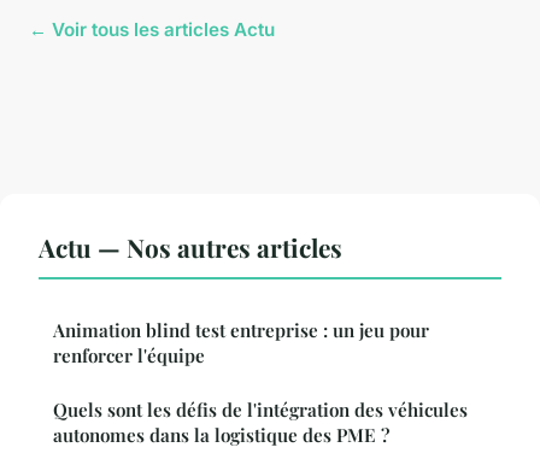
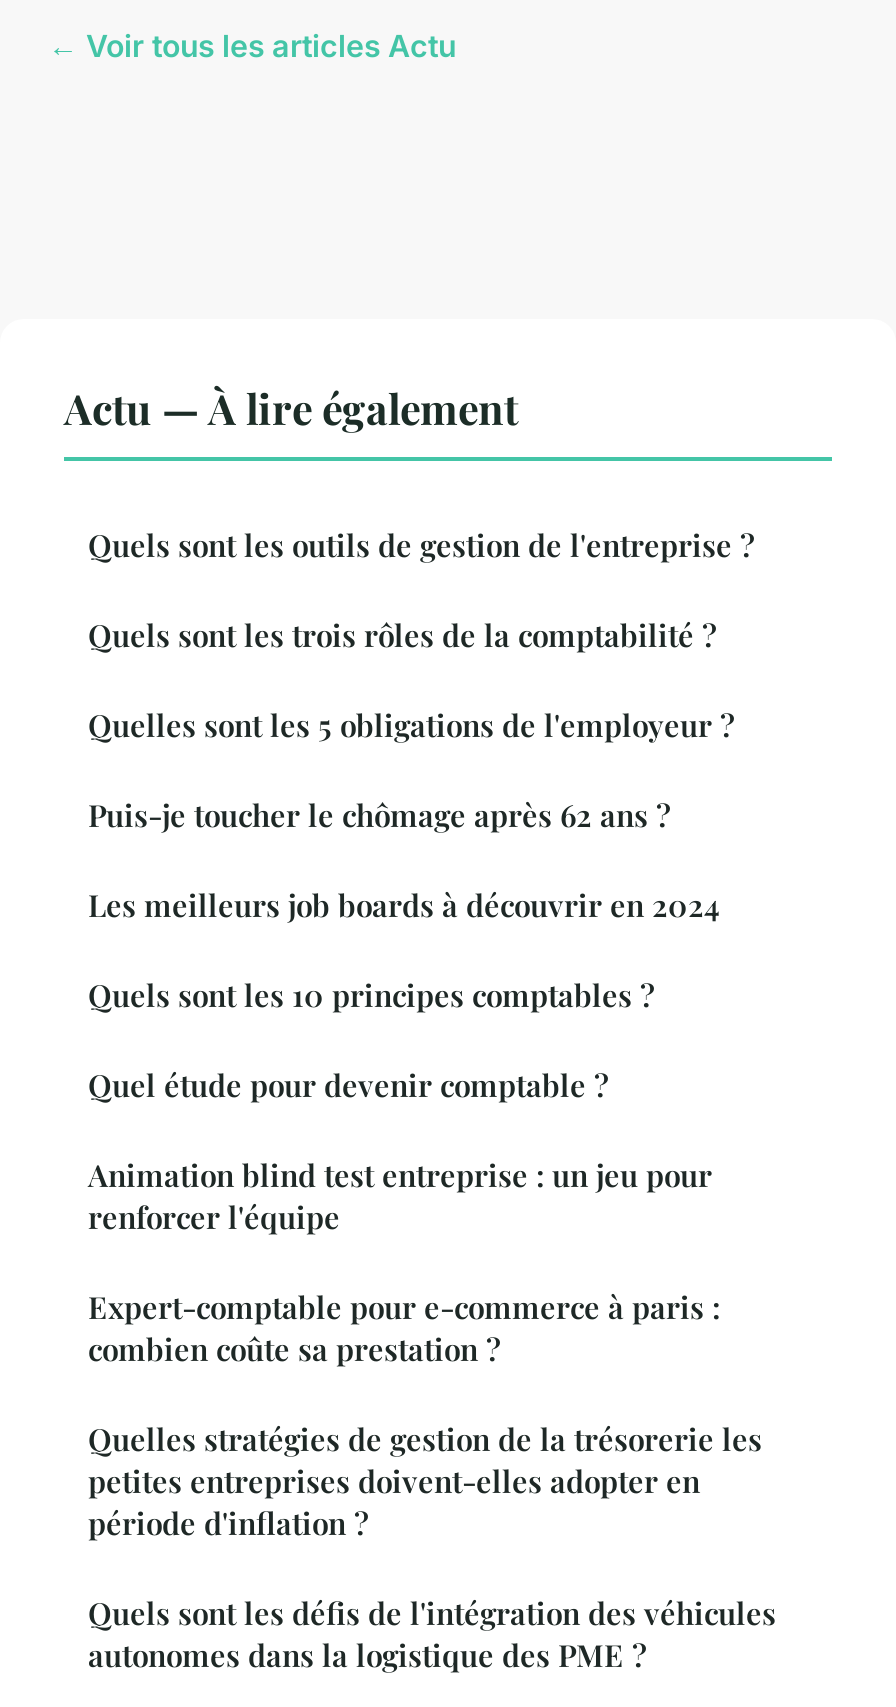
- Actu — Nos autres articles
+ Actu — À lire également
+ Quels sont les outils de gestion de l'entreprise ?
+ Quels sont les trois rôles de la comptabilité ?
+ Quelles sont les 5 obligations de l'employeur ?
+ Puis-je toucher le chômage après 62 ans ?
+ Les meilleurs job boards à découvrir en 2024
+ Quels sont les 10 principes comptables ?
+ Quel étude pour devenir comptable ?

+ Expert-comptable pour e-commerce à paris :
+ combien coûte sa prestation ?
+ Quelles stratégies de gestion de la trésorerie les
+ petites entreprises doivent-elles adopter en
+ période d'inflation ?
